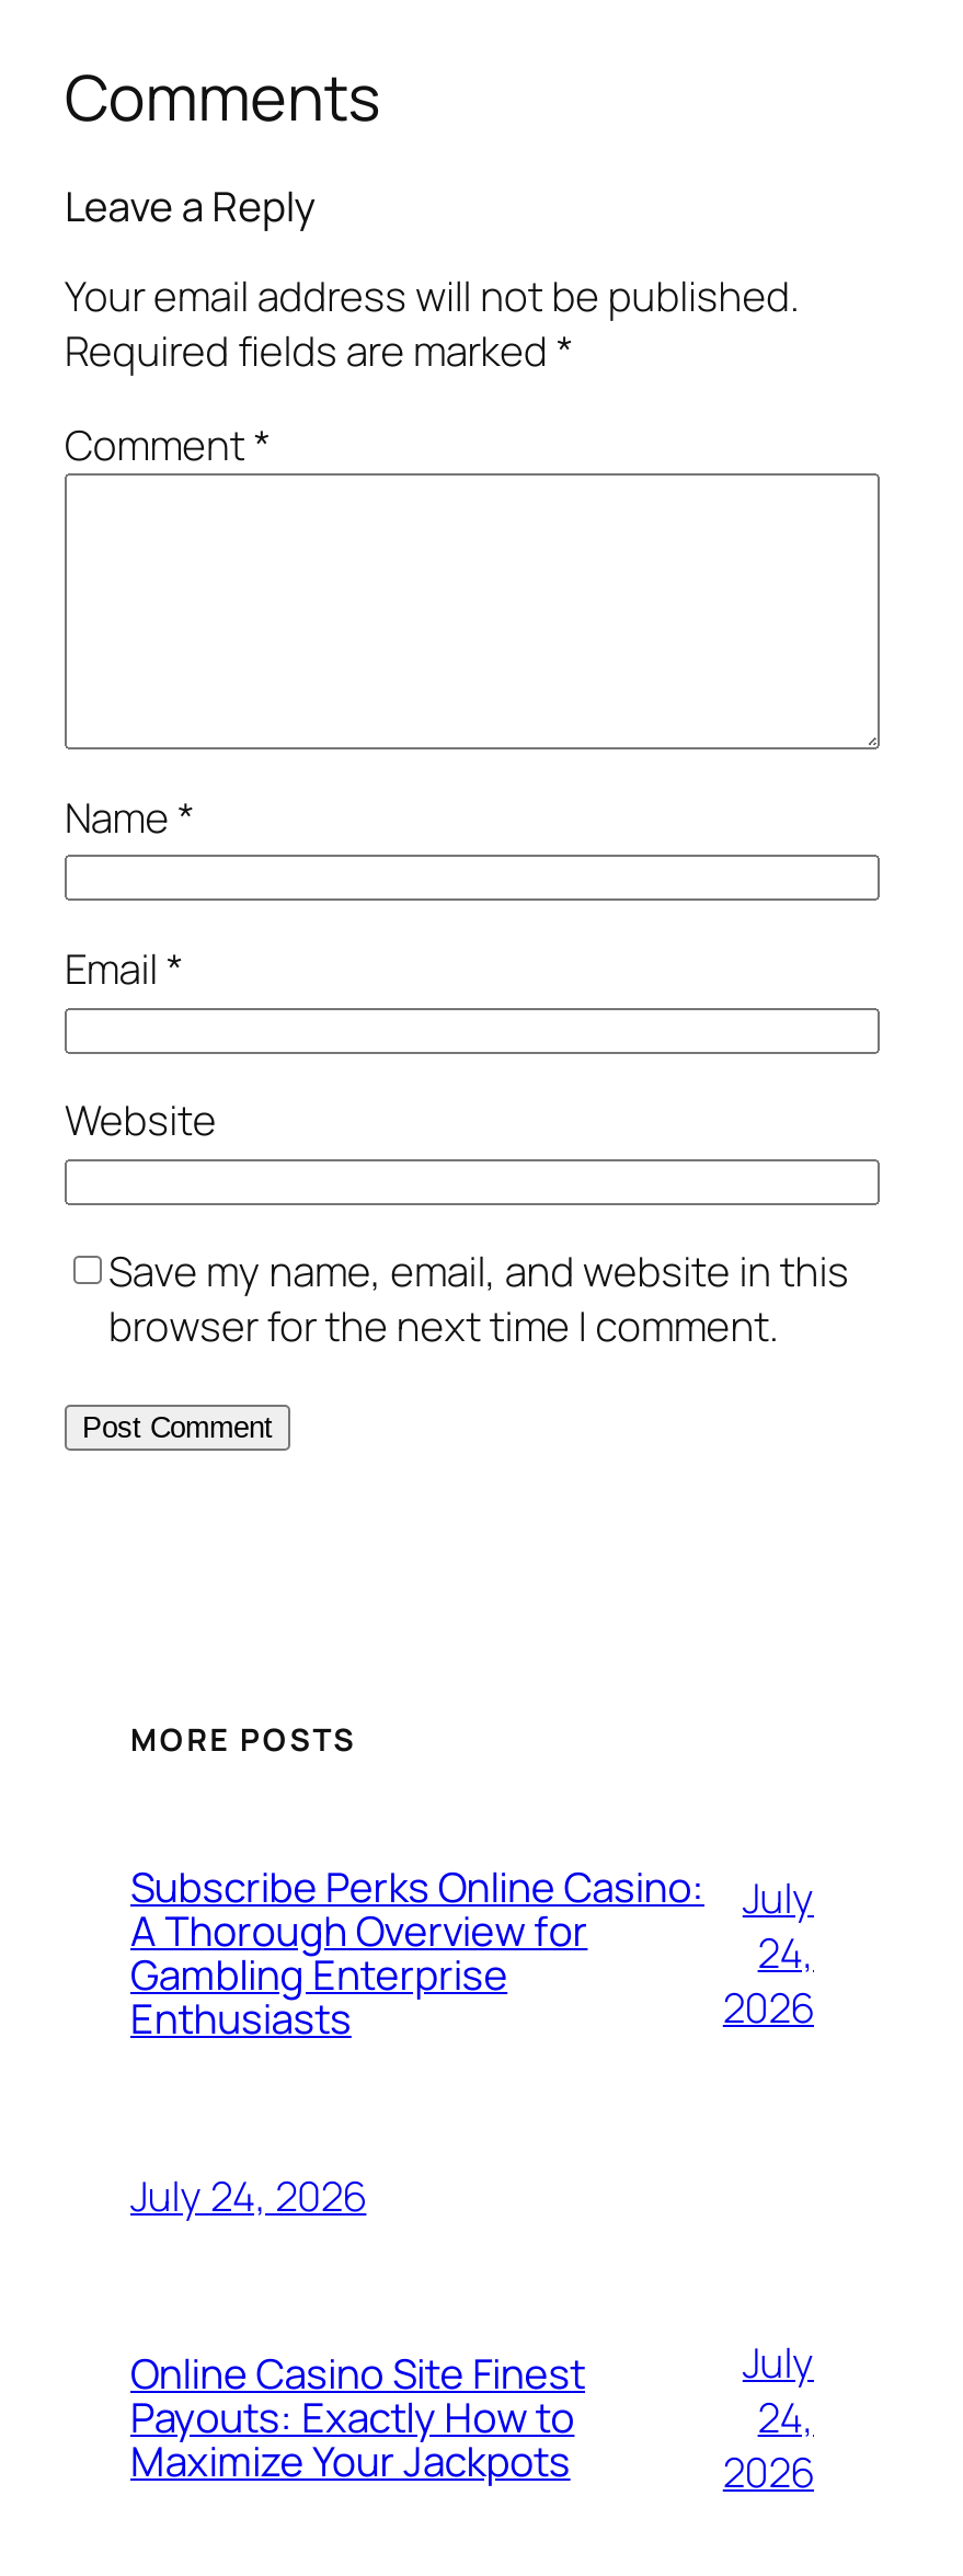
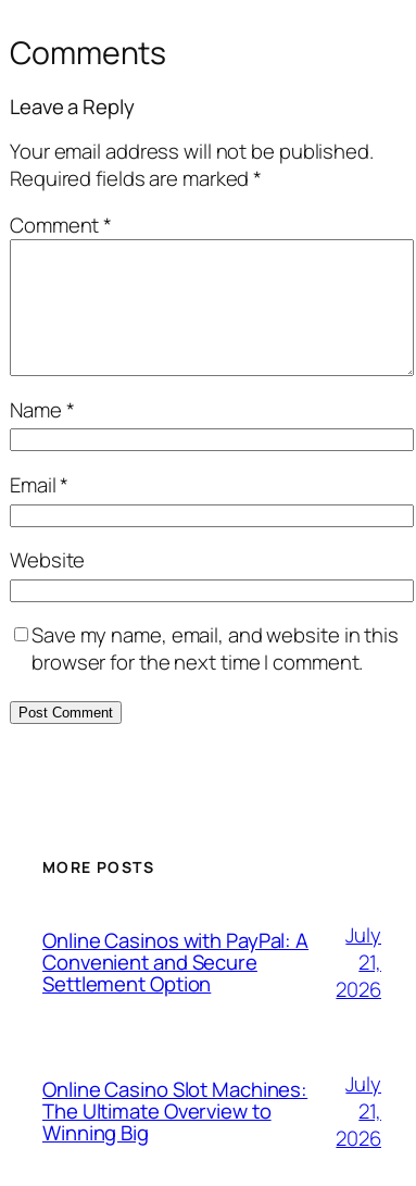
- Subscribe Perks Online Casino:
- A Thorough Overview for
- Gambling Enterprise
- Enthusiasts
+ Online Casinos with PayPal: A
+ Convenient and Secure
+ Settlement Option

- 24,
+ 21,

- July 24, 2026
- Online Casino Site Finest
- Payouts: Exactly How to
- Maximize Your Jackpots
+ Online Casino Slot Machines:
+ The Ultimate Overview to
+ Winning Big

- 24,
+ 21,
